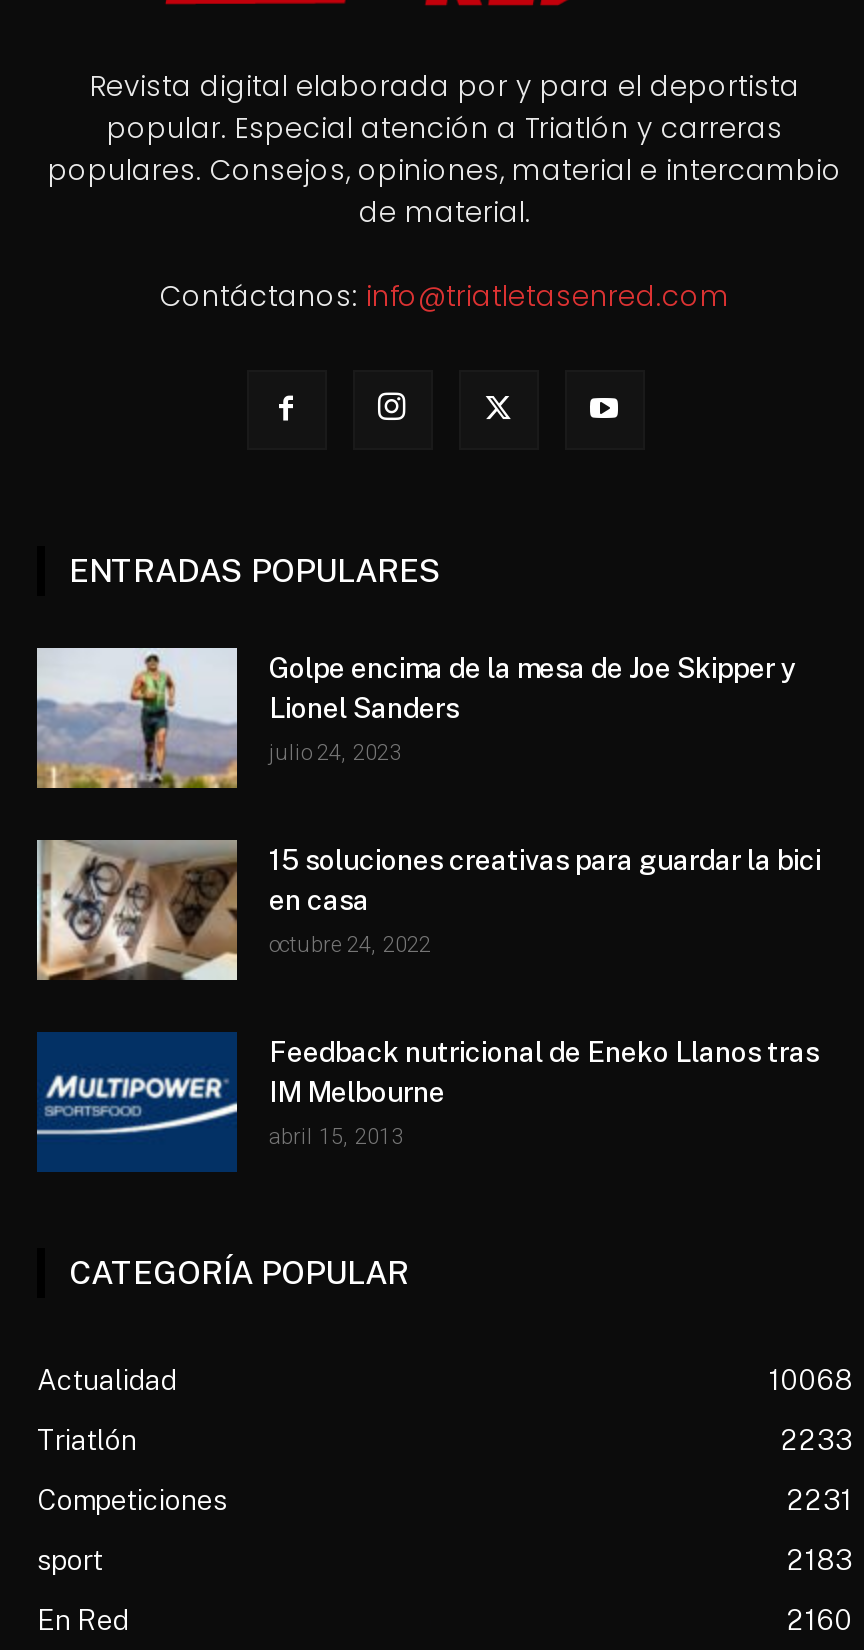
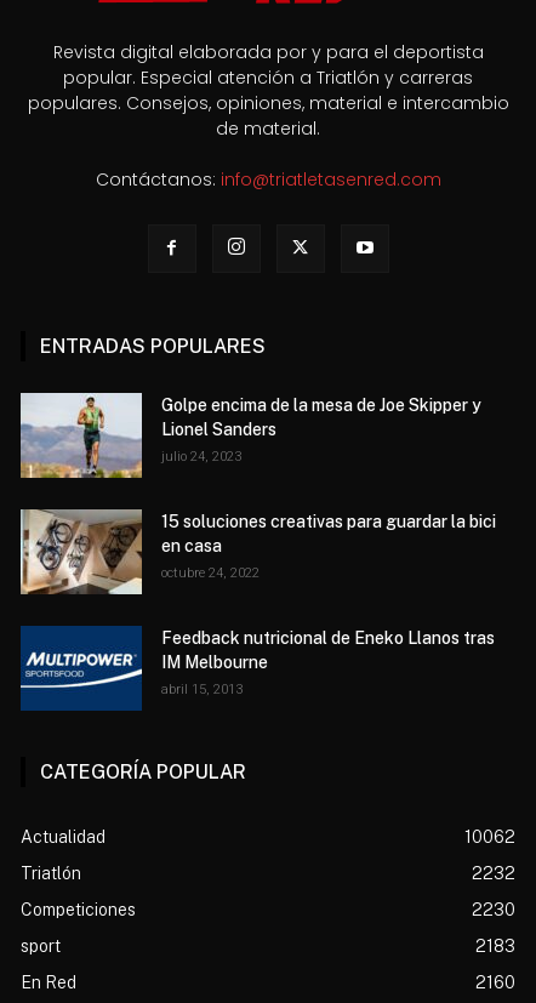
- 10068
+ 10062

- 2233
+ 2232

- 2231
+ 2230
